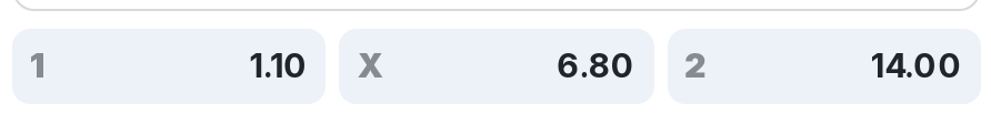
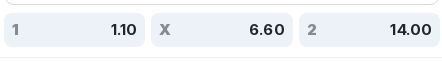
- 6.80 2
+ 6.60 2
